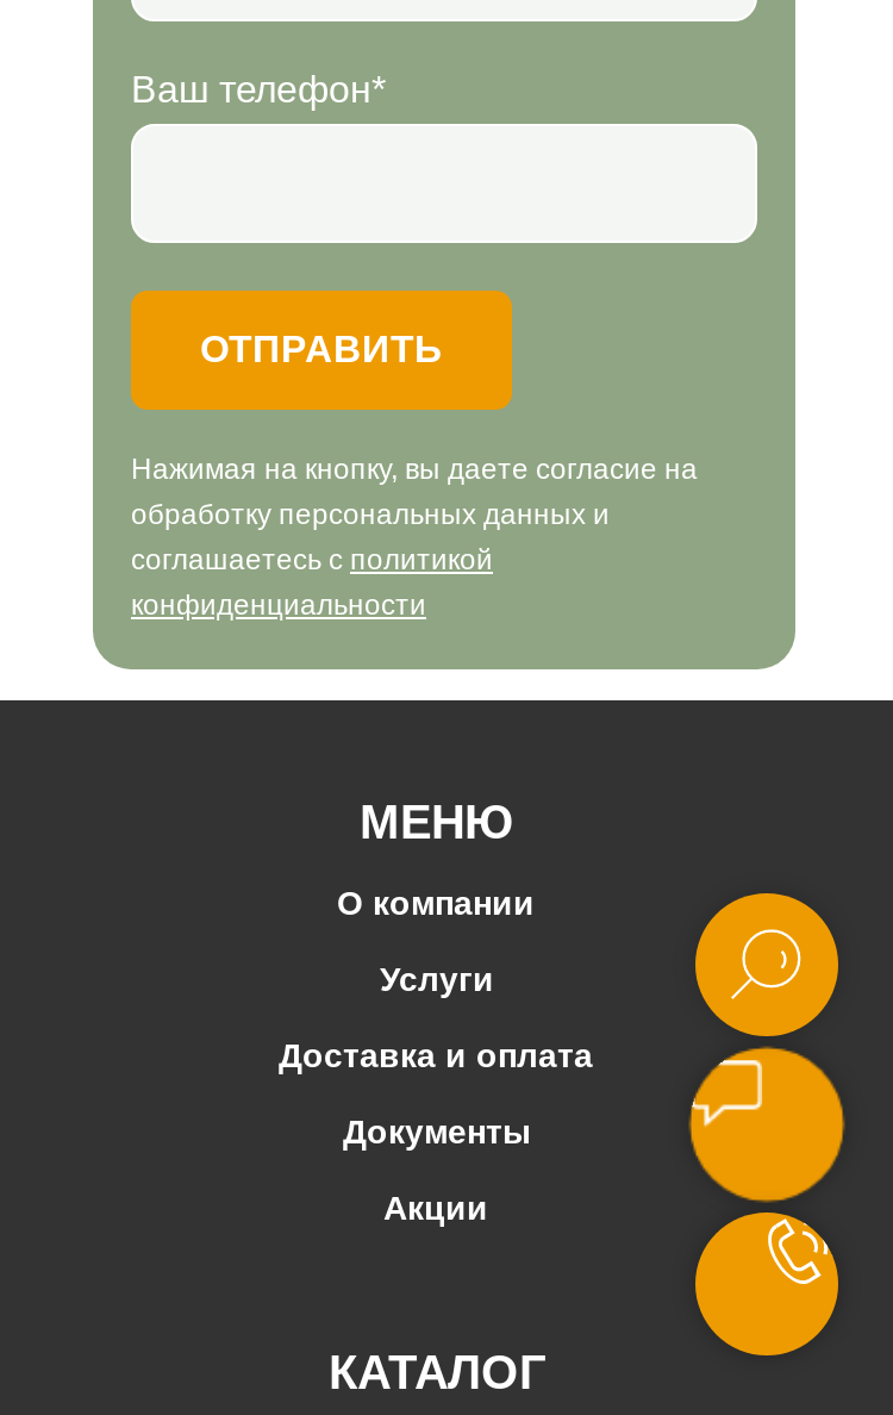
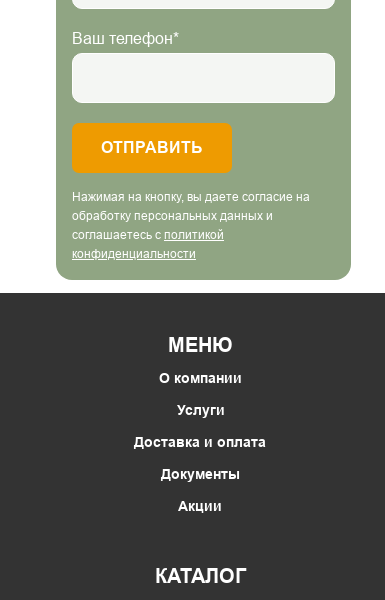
- [image]
